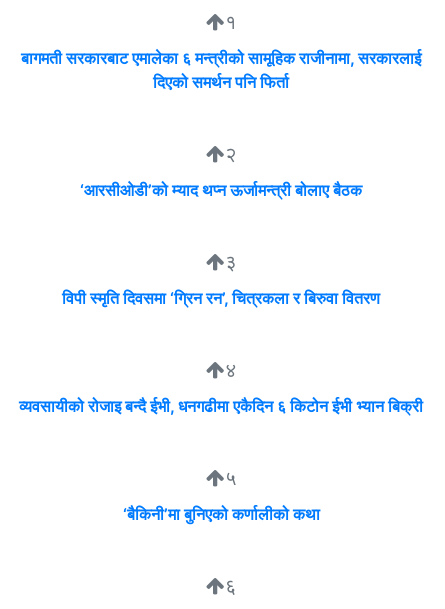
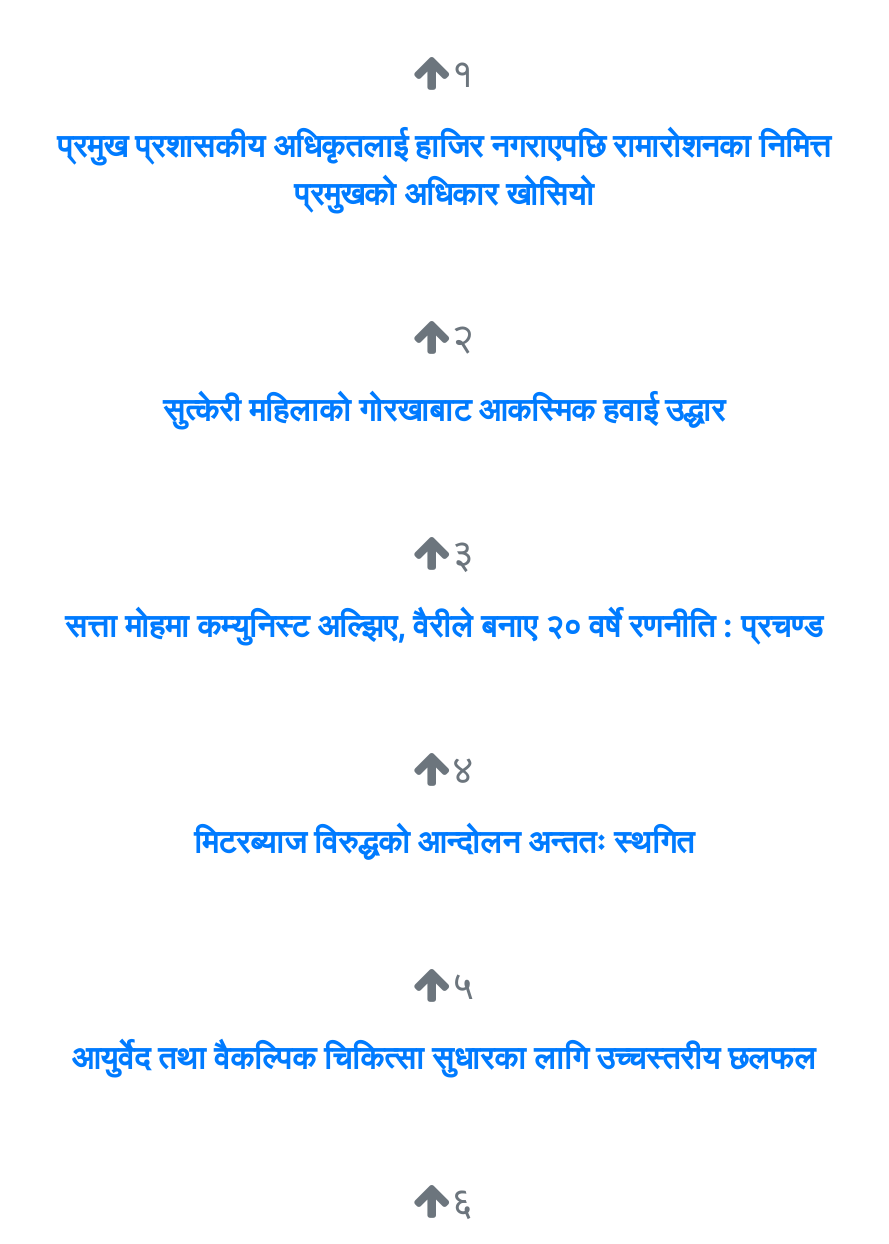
- बागमती सरकारबाट एमालेका ६ मन्त्रीको सामूहिक राजीनामा, सरकारलाई
- दिएको समर्थन पनि फिर्ता
+ प्रमुख प्रशासकीय अधिकृतलाई हाजिर नगराएपछि रामारोशनका निमित्त
+ प्रमुखको अधिकार खोसियो

- ‘आरसीओडी’को म्याद थप्न ऊर्जामन्त्री बोलाए बैठक
+ सुत्केरी महिलाको गोरखाबाट आकस्मिक हवाई उद्धार

- विपी स्मृति दिवसमा ‘ग्रिन रन’, चित्रकला र बिरुवा वितरण
+ सत्ता मोहमा कम्युनिस्ट अल्झिए, वैरीले बनाए २० वर्षे रणनीति : प्रचण्ड

- व्यवसायीको रोजाइ बन्दै ईभी, धनगढीमा एकैदिन ६ किटोन ईभी भ्यान बिक्री
+ मिटरब्याज विरुद्धको आन्दोलन अन्ततः स्थगित

- ‘बैकिनी’मा बुनिएको कर्णालीको कथा
+ आयुर्वेद तथा वैकल्पिक चिकित्सा सुधारका लागि उच्चस्तरीय छलफल
